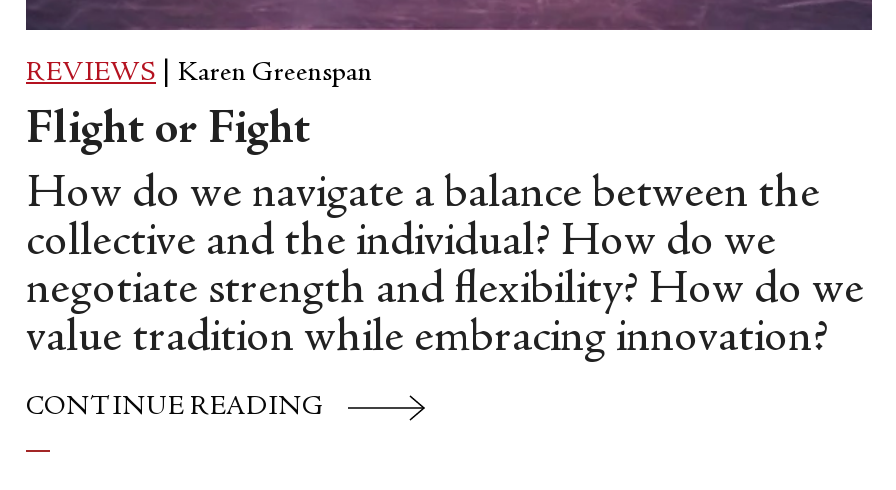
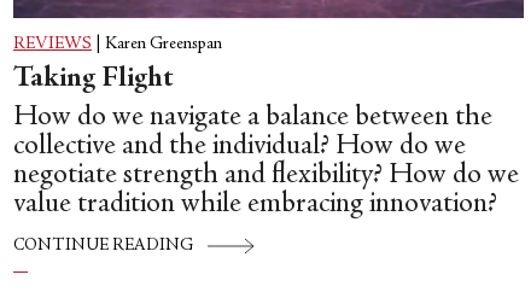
- Flight or Fight
+ Taking Flight
